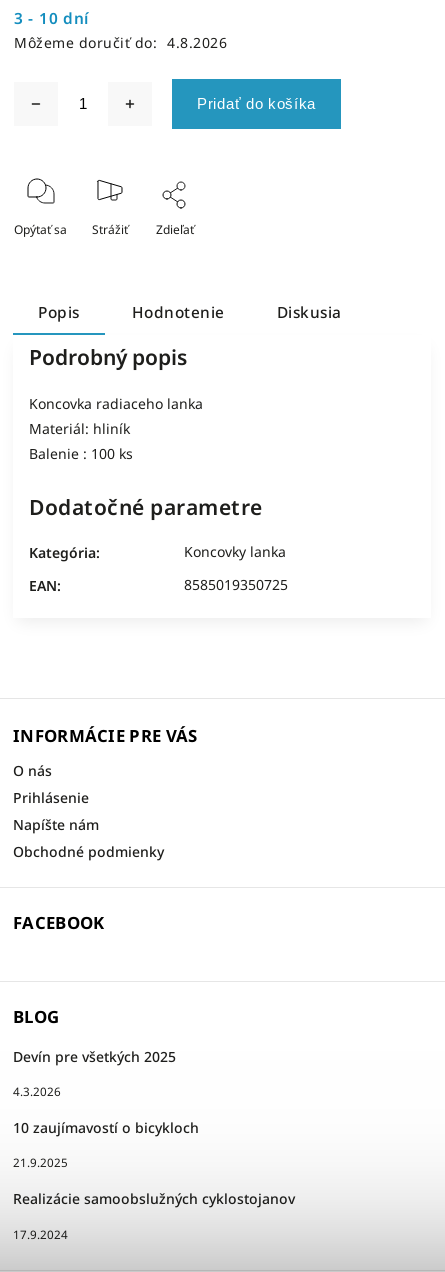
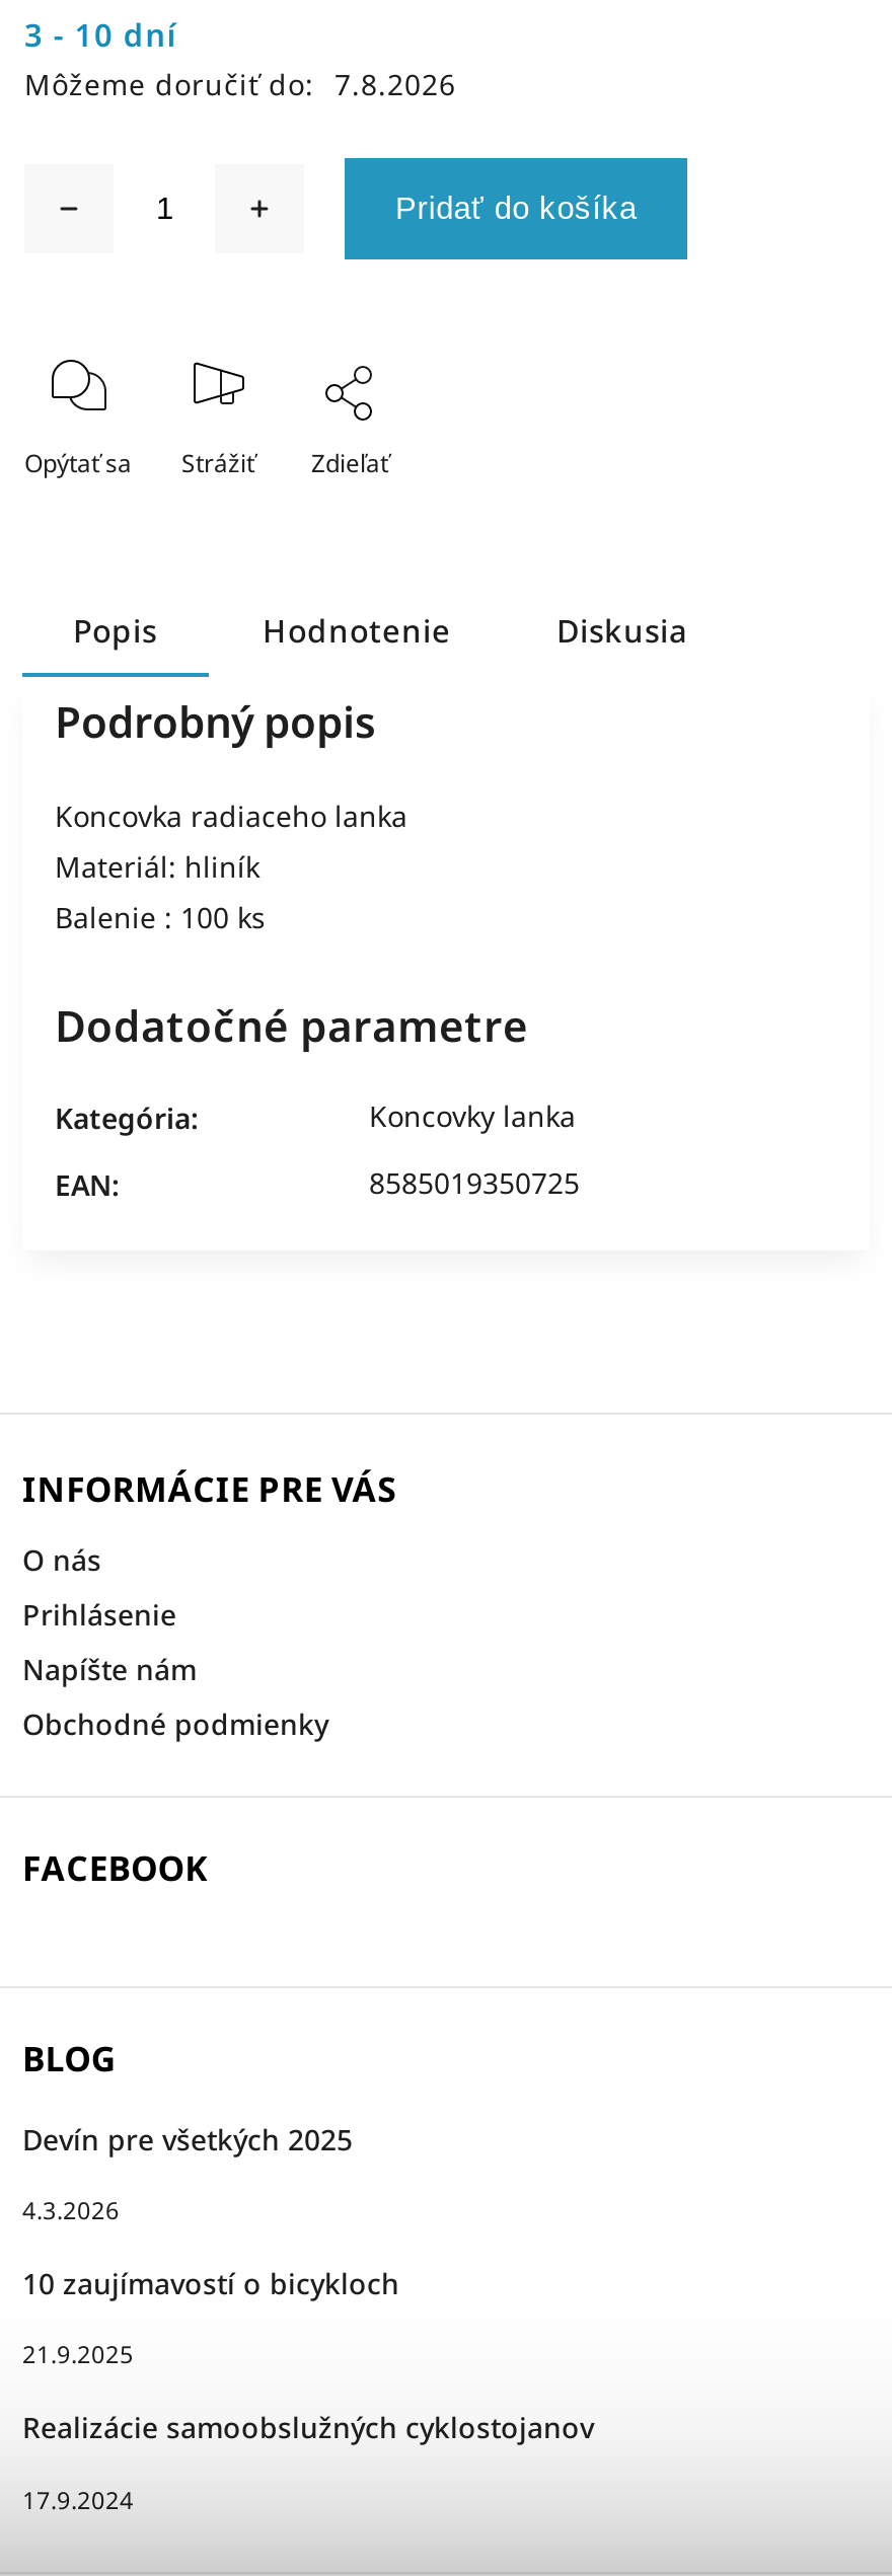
- Môžeme doručiť do: 4.8.2026
+ Môžeme doručiť do: 7.8.2026
